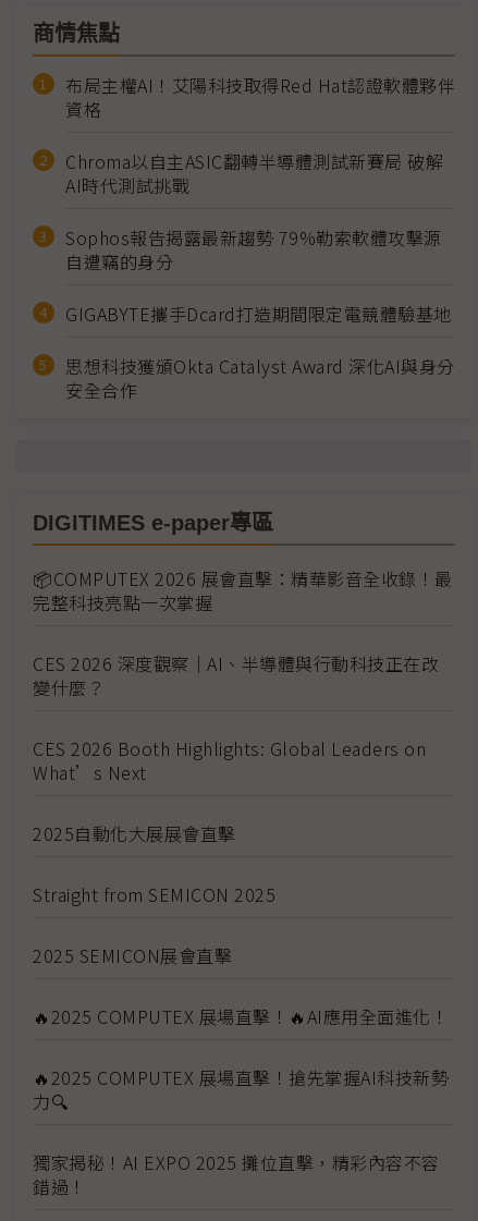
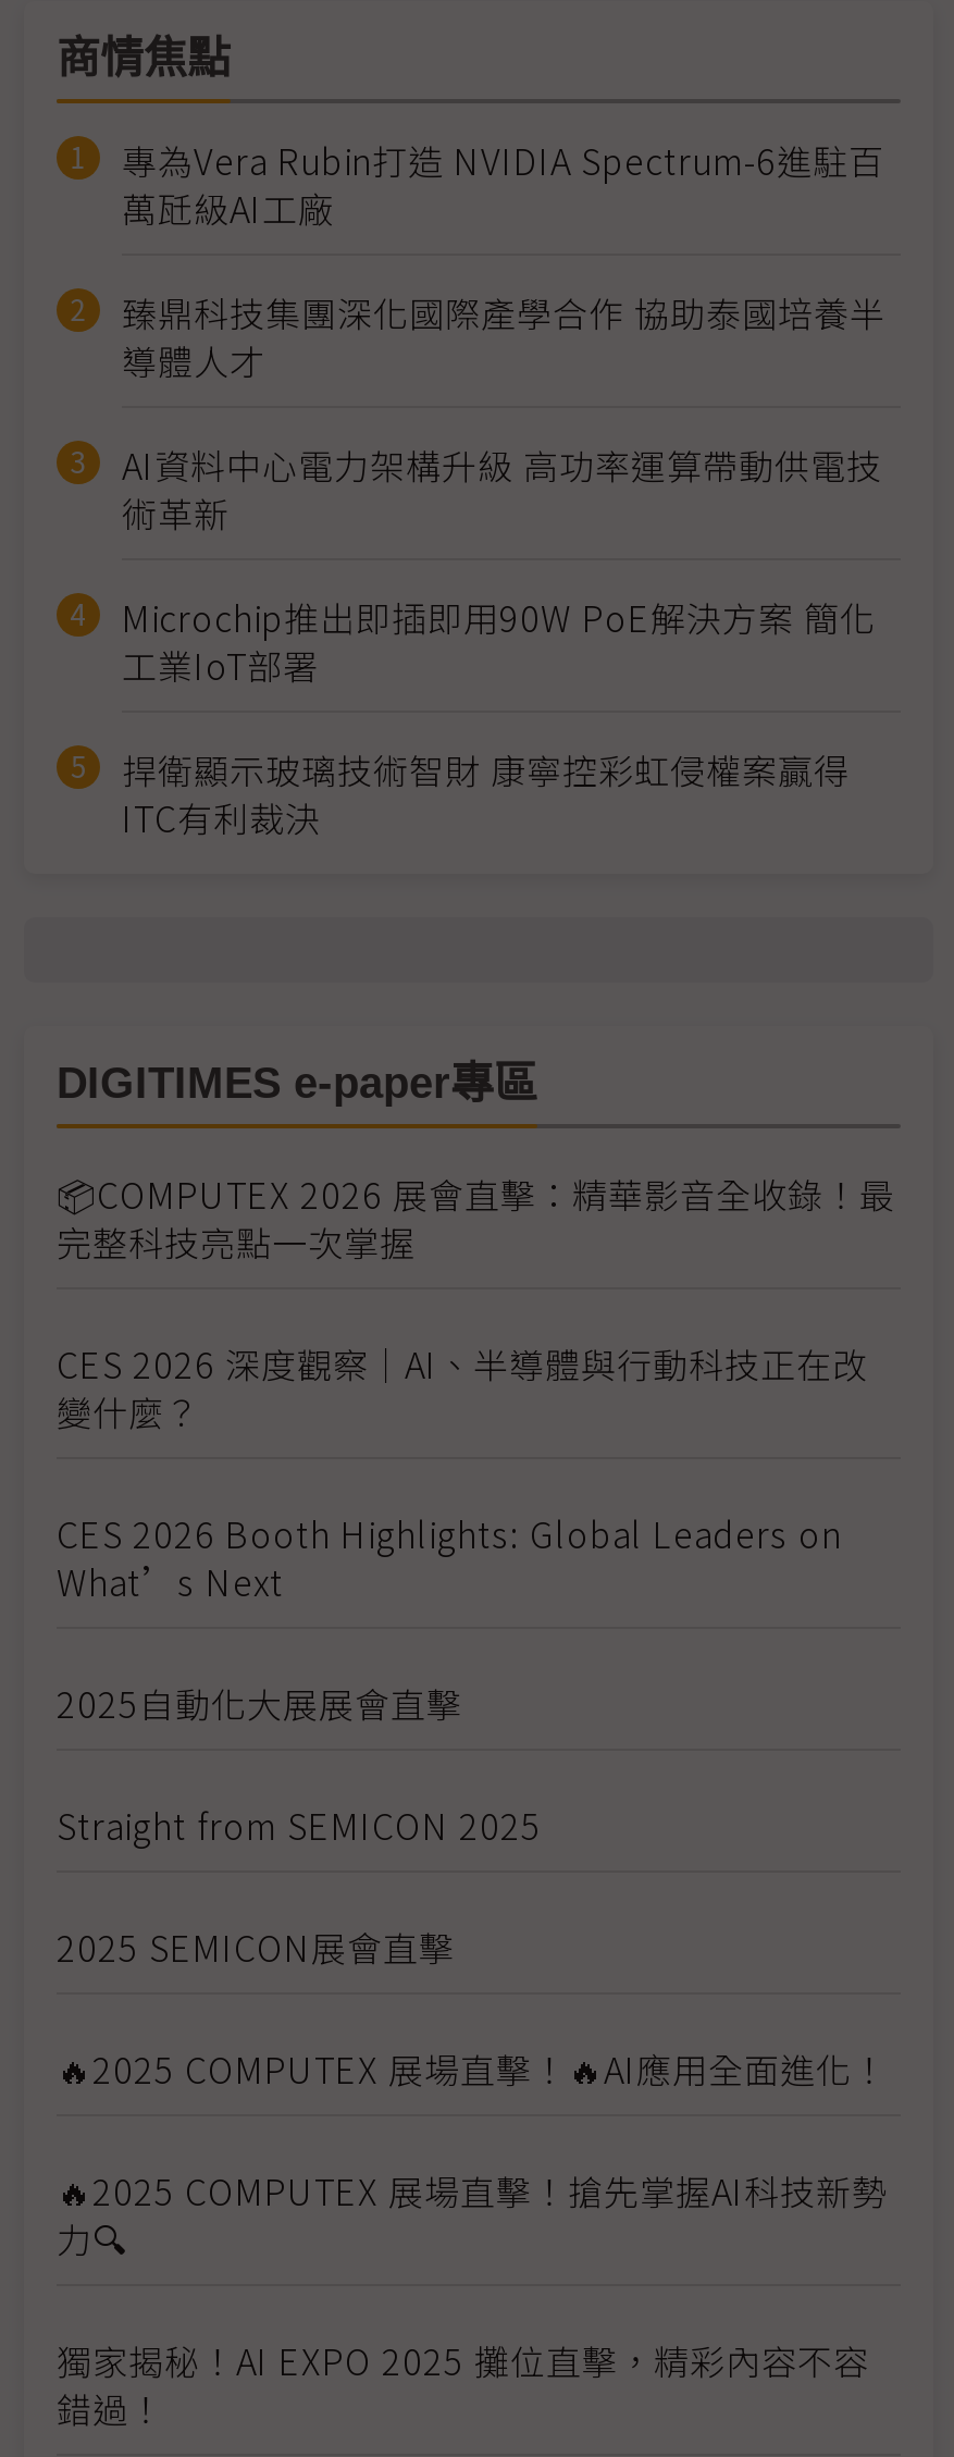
- 布局主權AI！艾陽科技取得Red Hat認證軟體夥伴
- 資格
+ 專為Vera Rubin打造 NVIDIA Spectrum-6進駐百
+ 萬瓩級AI工廠

- Chroma以自主ASIC翻轉半導體測試新賽局 破解
- AI時代測試挑戰
+ 臻鼎科技集團深化國際產學合作 協助泰國培養半
+ 導體人才

- Sophos報告揭露最新趨勢 79%勒索軟體攻擊源
- 自遭竊的身分
+ AI資料中心電力架構升級 高功率運算帶動供電技
+ 術革新

- GIGABYTE攜手Dcard打造期間限定電競體驗基地
+ Microchip推出即插即用90W PoE解決方案 簡化
+ 工業IoT部署

- 思想科技獲頒Okta Catalyst Award 深化AI與身分
- 安全合作
+ 捍衛顯示玻璃技術智財 康寧控彩虹侵權案贏得
+ ITC有利裁決
